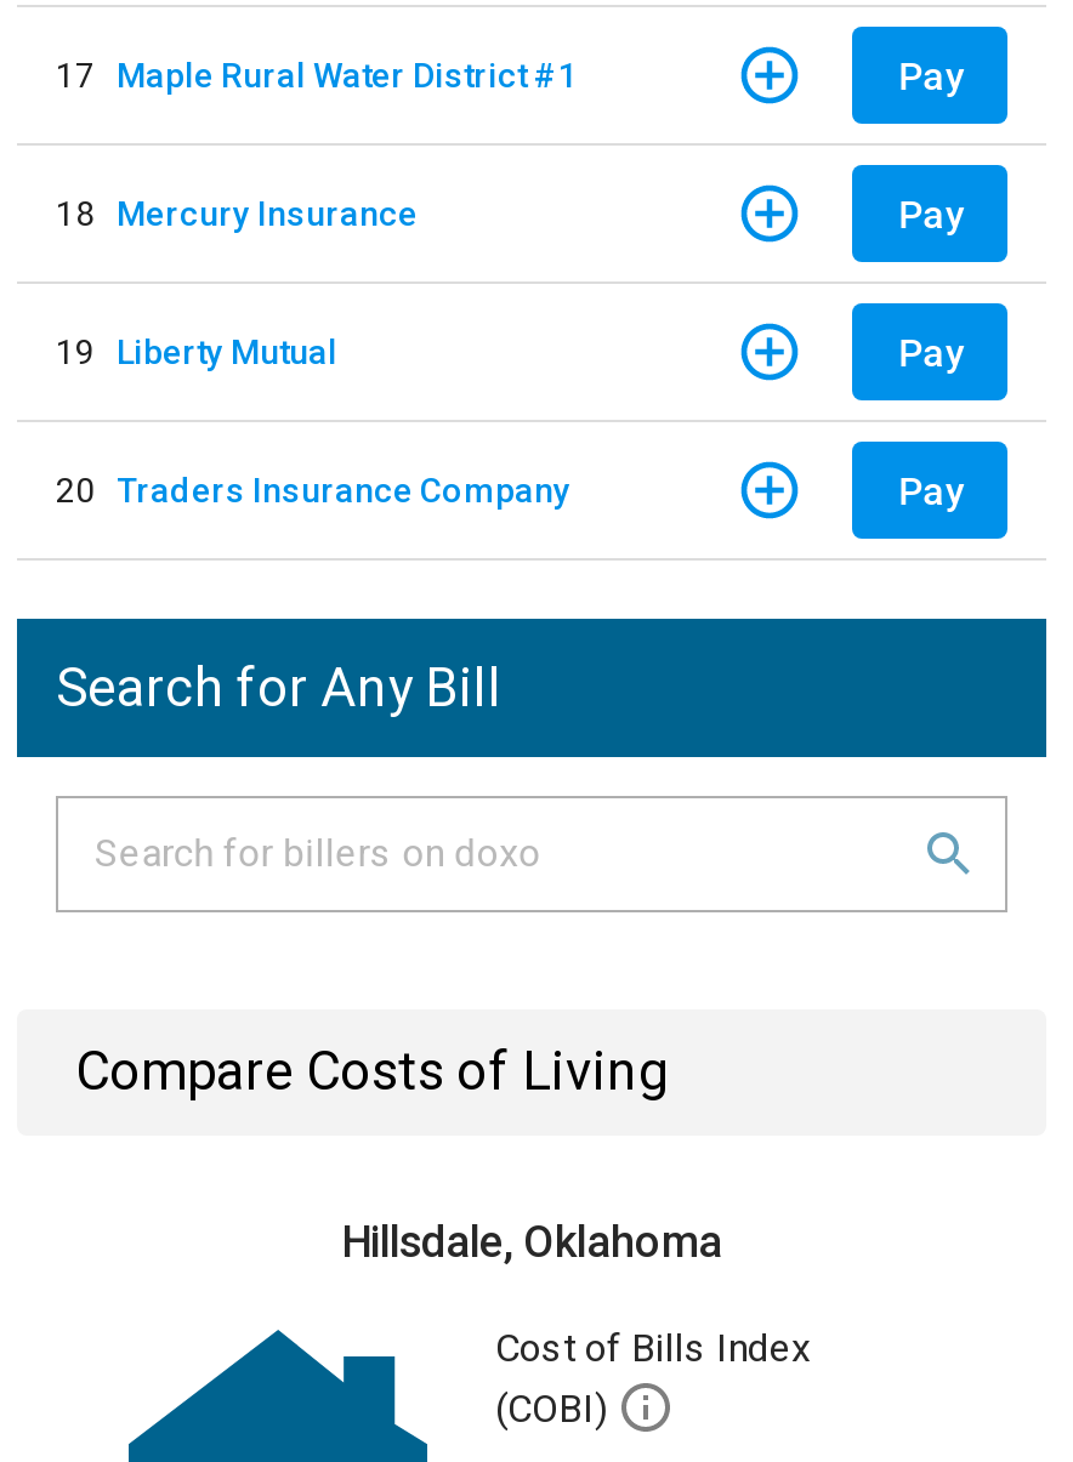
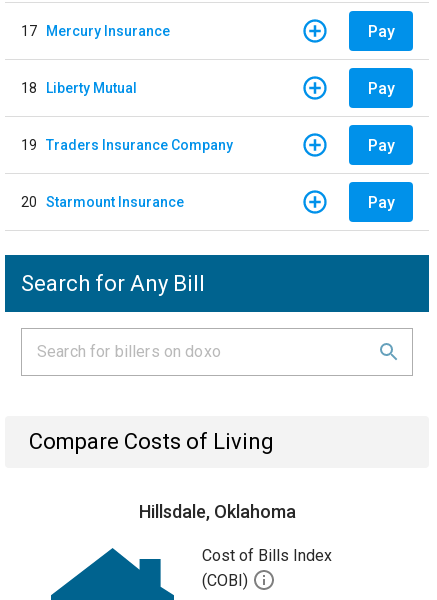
- 17 Maple Rural Water District #1
+ 17 Mercury Insurance

- 18 Mercury Insurance
+ 18 Liberty Mutual

- 19 Liberty Mutual
+ 19 Traders Insurance Company

- 20 Traders Insurance Company
+ 20 Starmount Insurance
